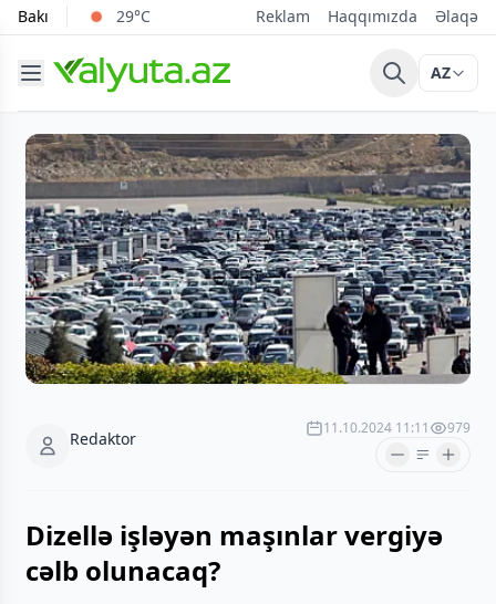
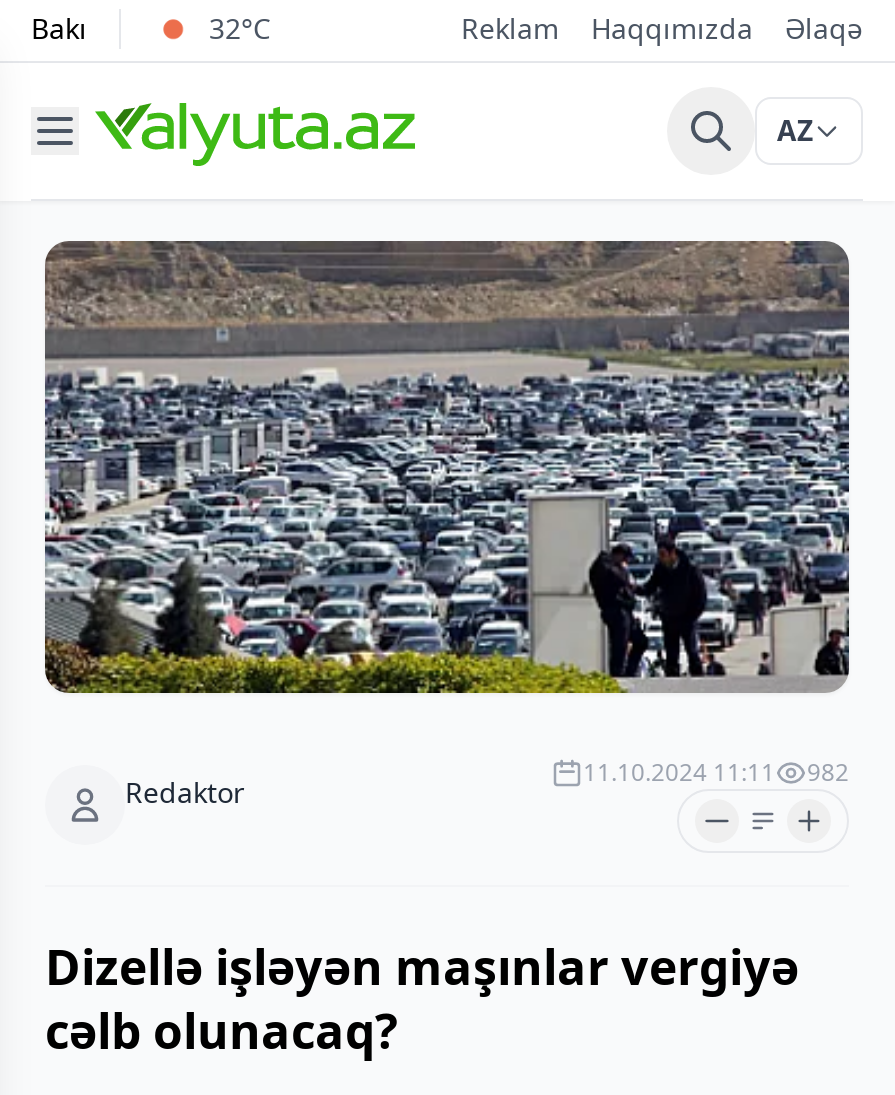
- 29°C
+ 32°C

- 11.10.2024 11:11 979
+ 11.10.2024 11:11 982
